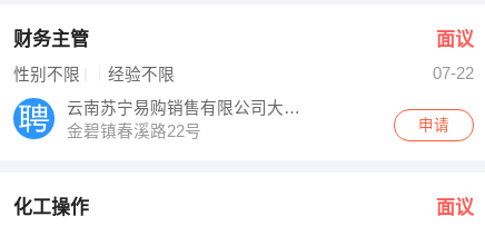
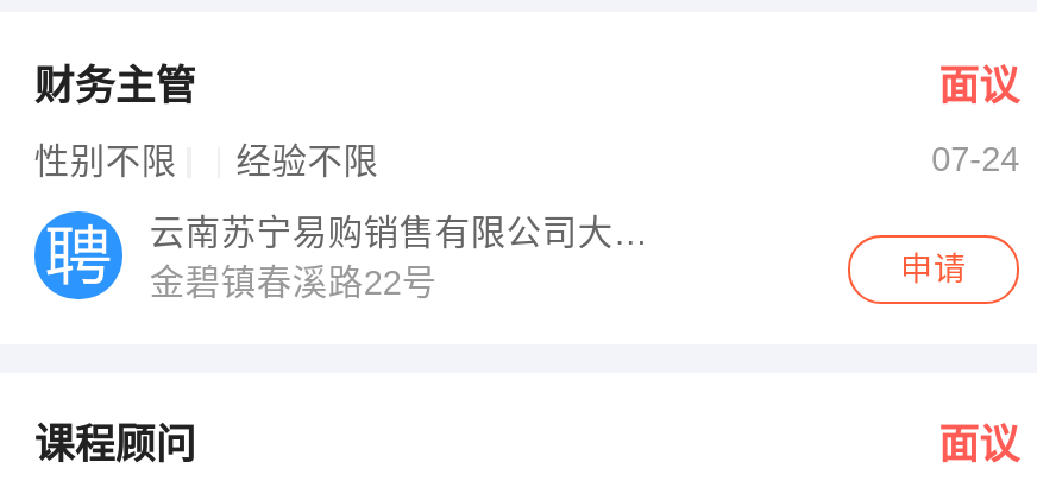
- 07-22
+ 07-24

- 化工操作
+ 课程顾问
